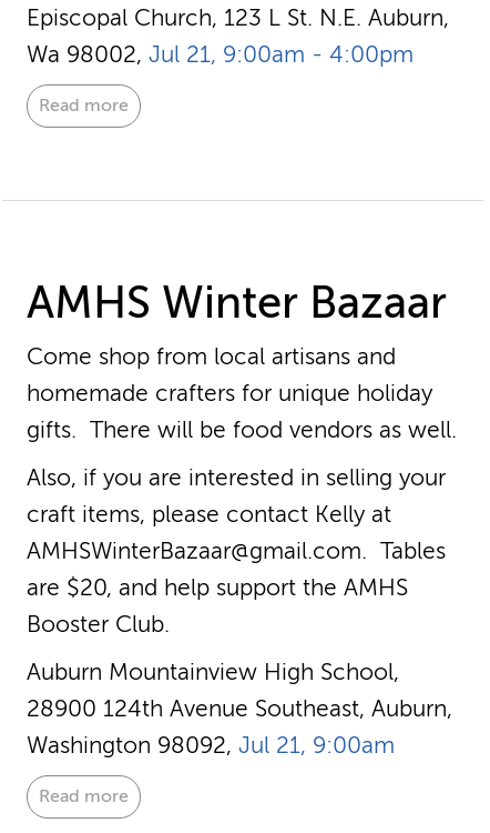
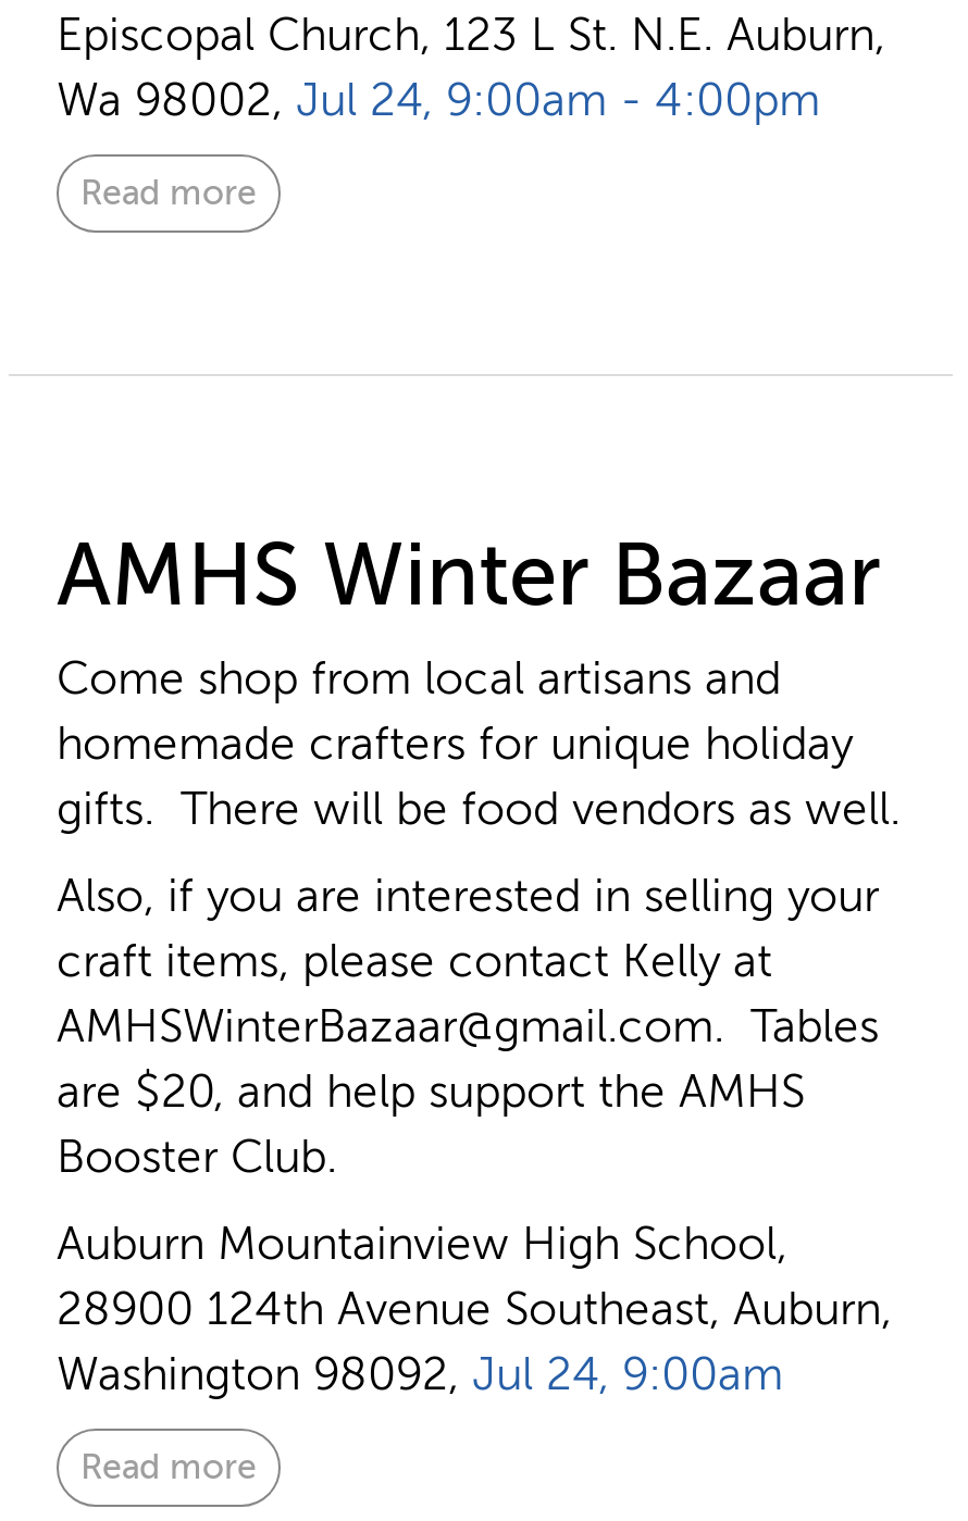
- Wa 98002, Jul 21, 9:00am - 4:00pm
+ Wa 98002, Jul 24, 9:00am - 4:00pm

- Washington 98092, Jul 21, 9:00am
+ Washington 98092, Jul 24, 9:00am
